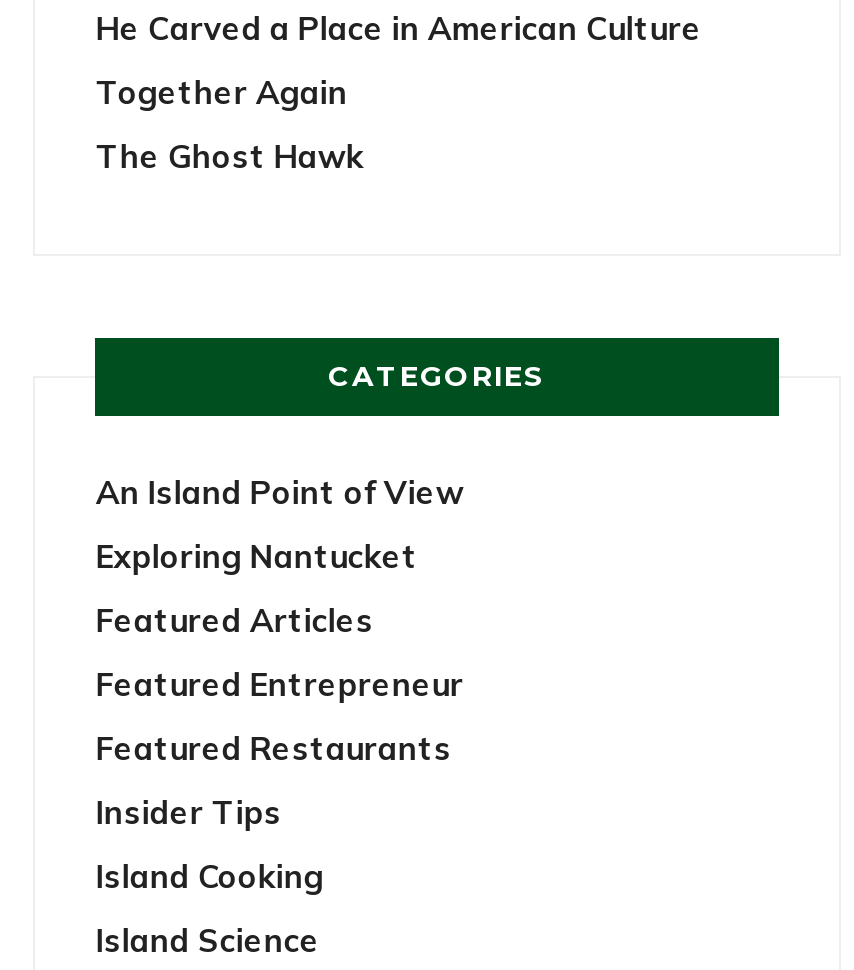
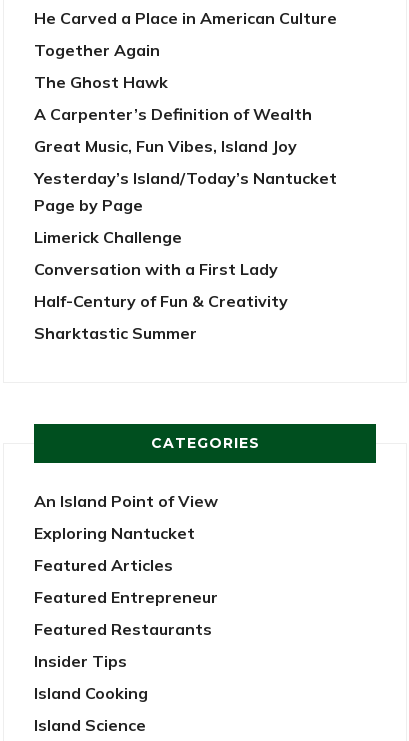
+ A Carpenter’s Definition of Wealth
+ Great Music, Fun Vibes, Island Joy
+ Yesterday’s Island/Today’s Nantucket
+ Page by Page
+ Limerick Challenge
+ Conversation with a First Lady
+ Half-Century of Fun & Creativity
+ Sharktastic Summer
